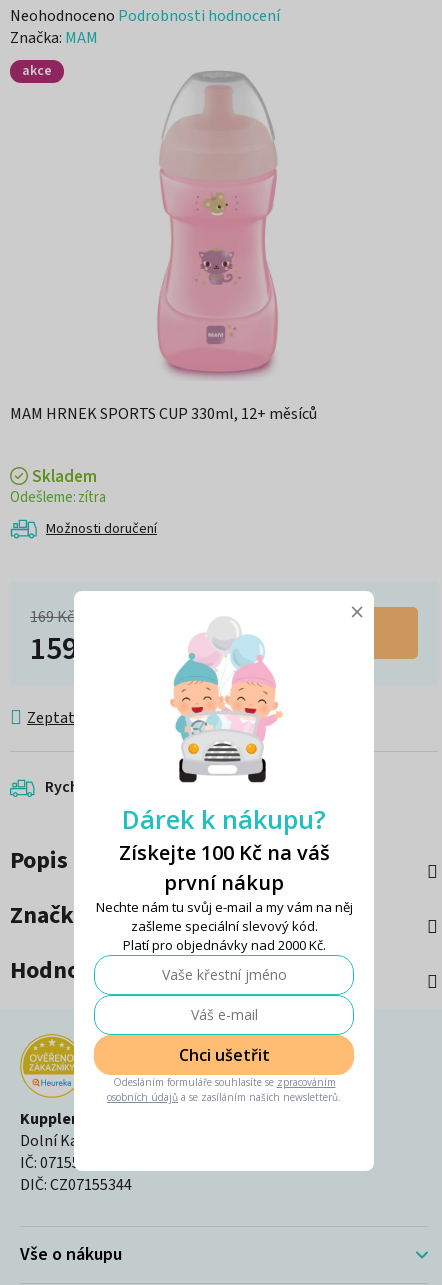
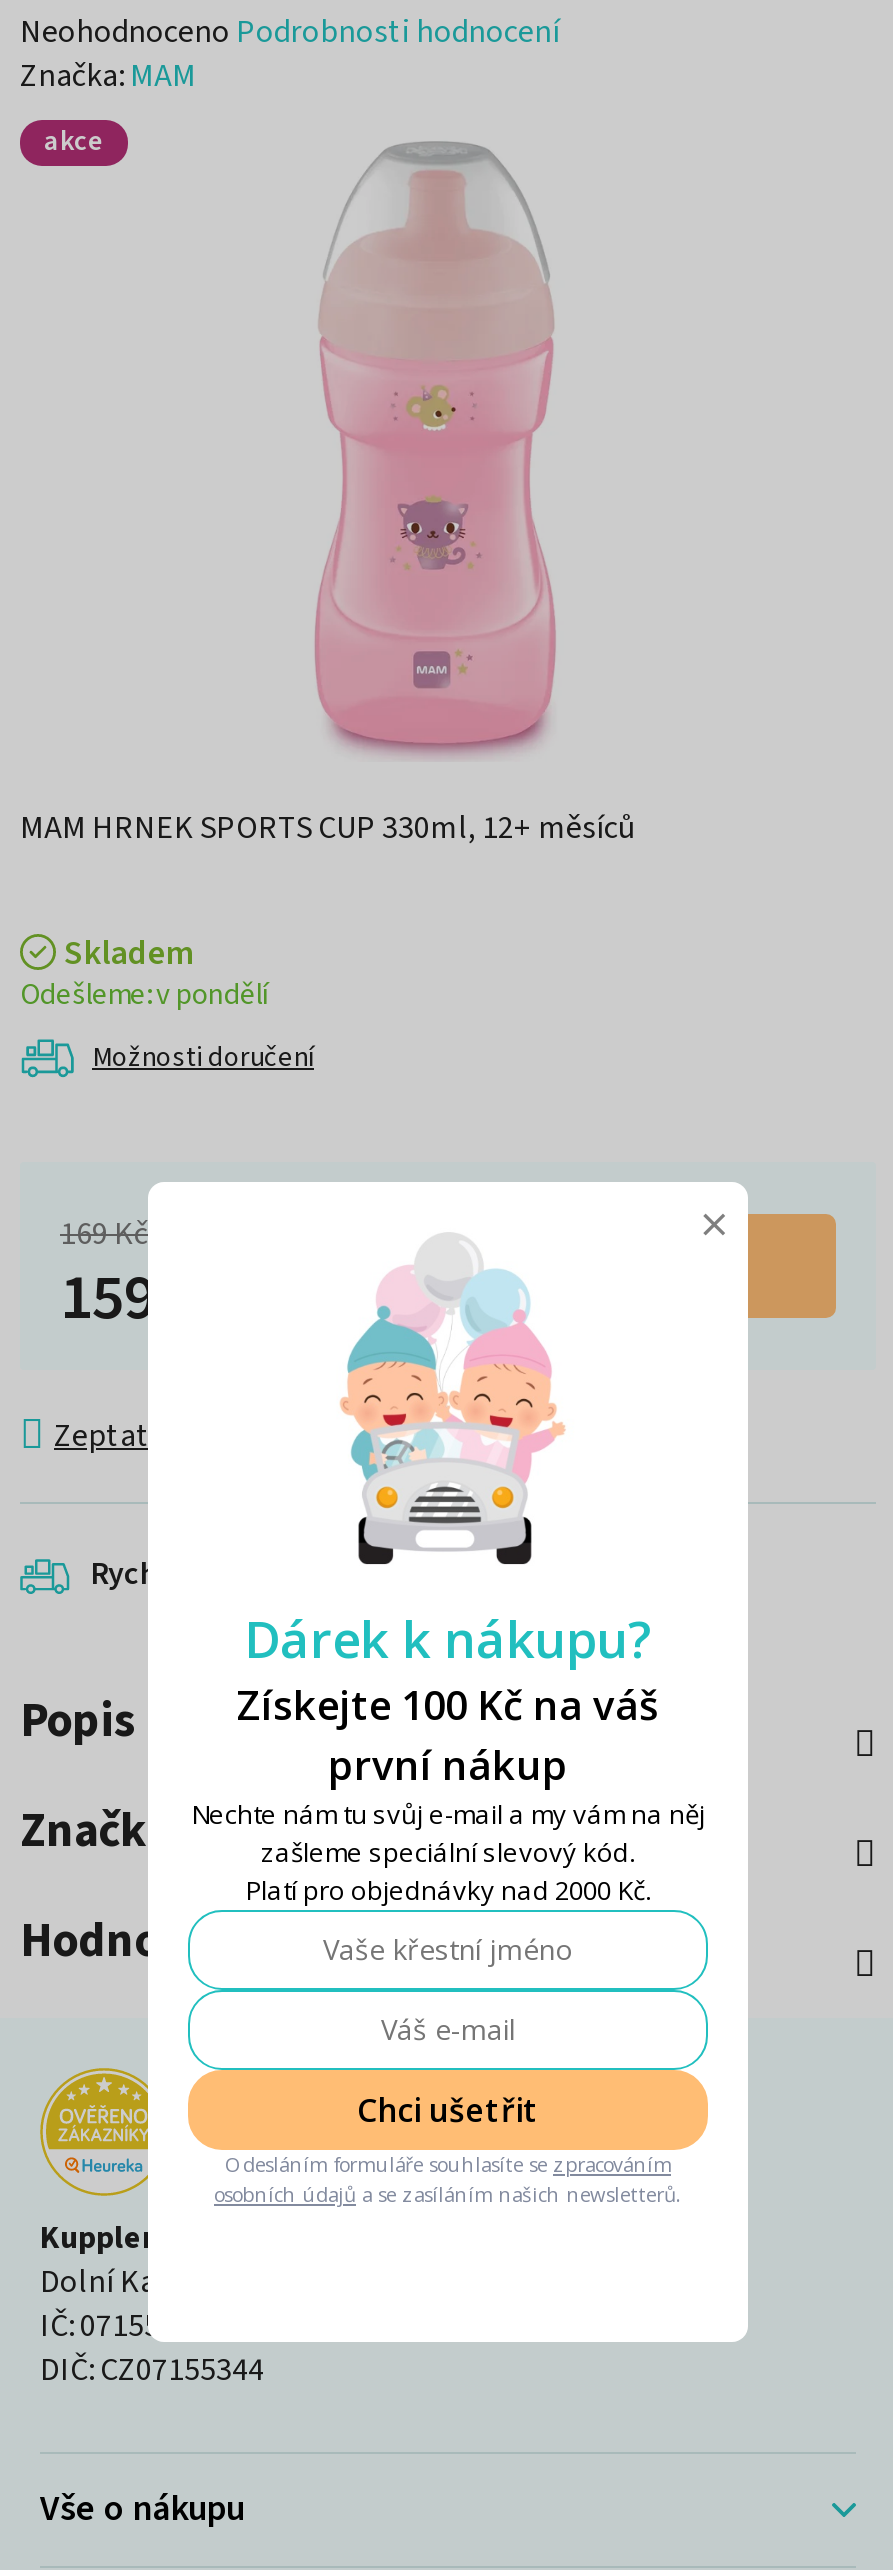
- zítra
+ v pondělí
